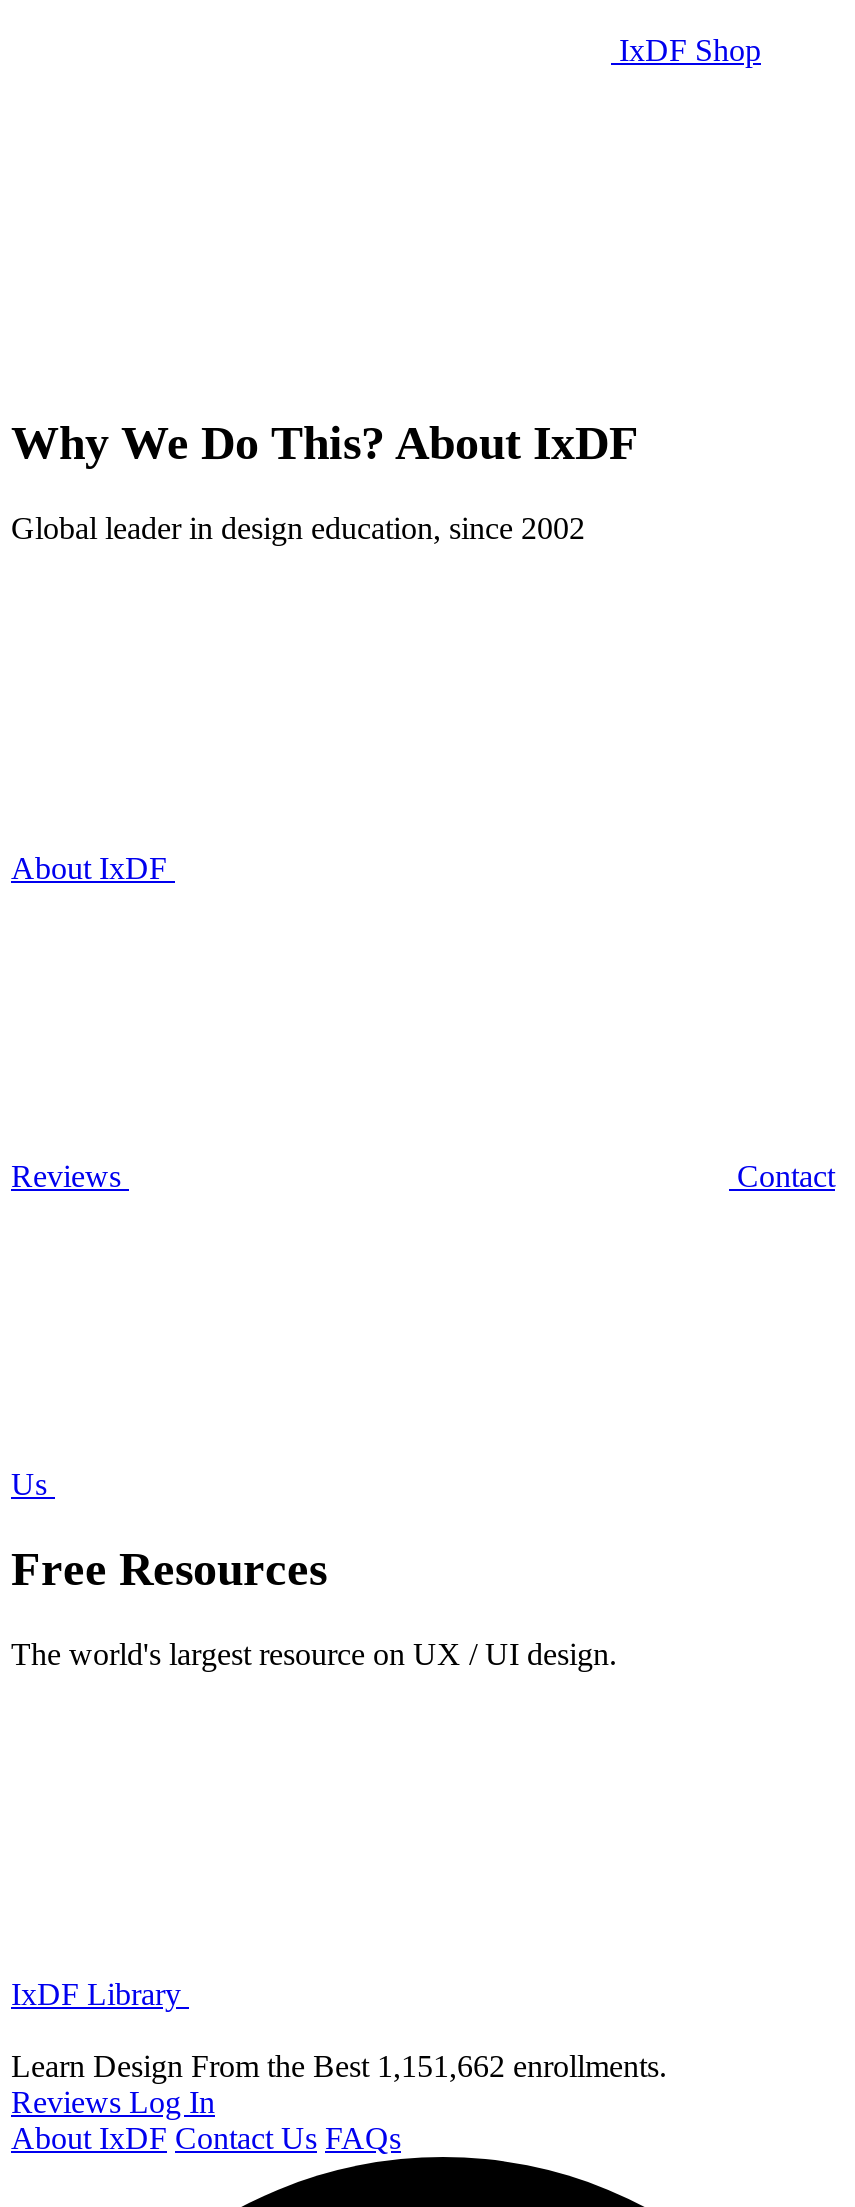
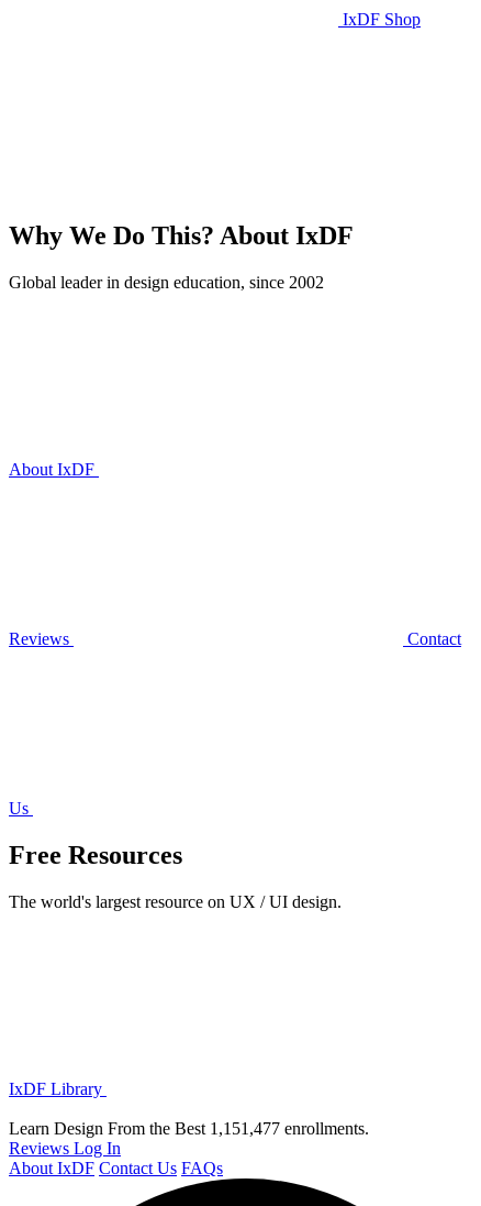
- Learn Design From the Best 1,151,662 enrollments.
+ Learn Design From the Best 1,151,477 enrollments.
